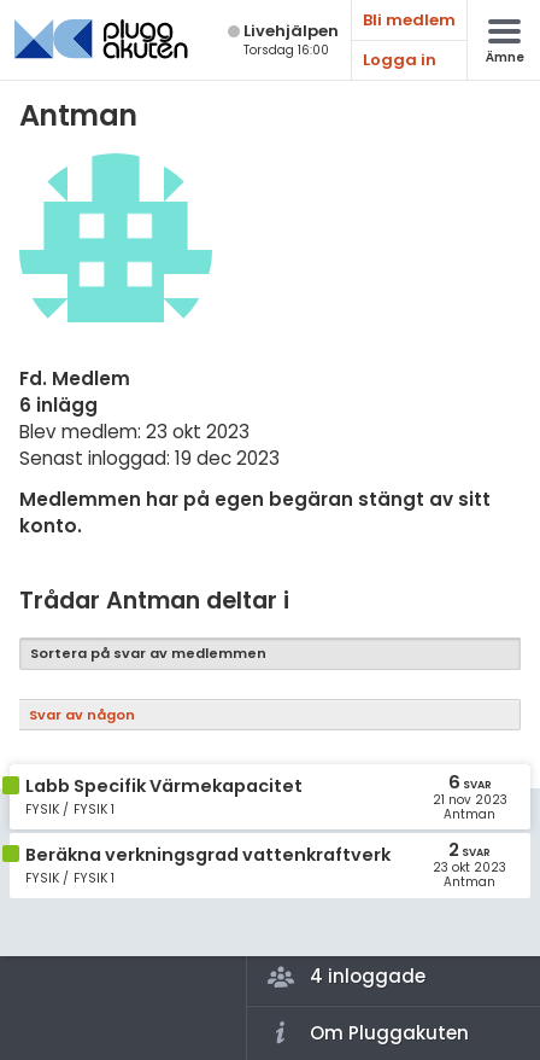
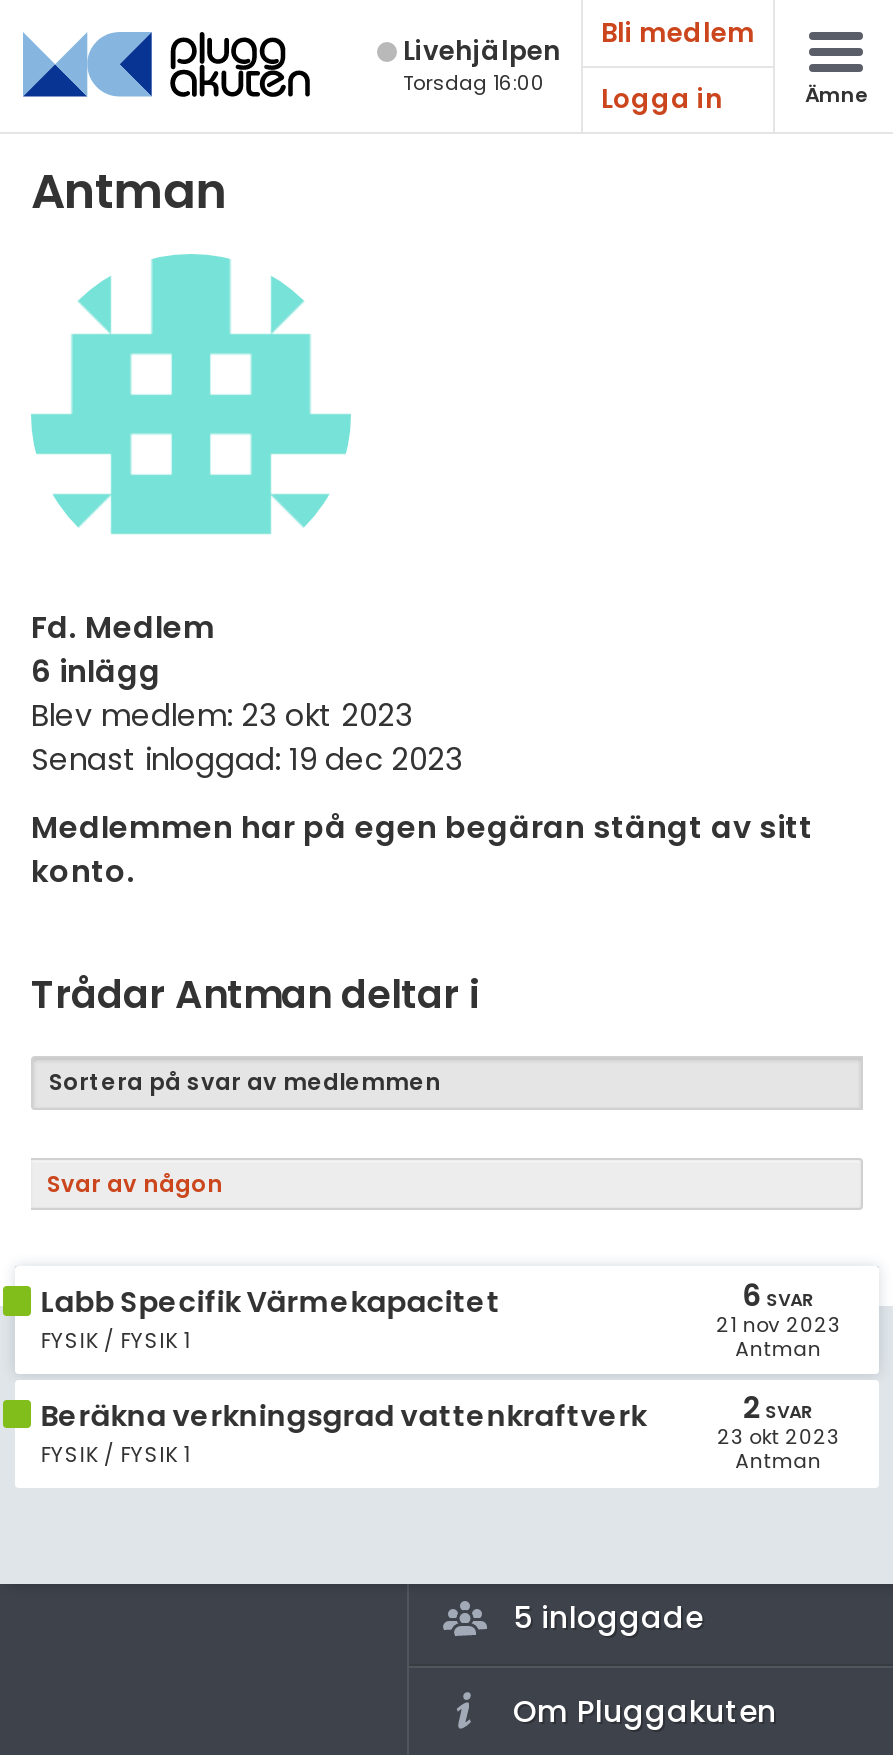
- 4 inloggade
+ 5 inloggade
